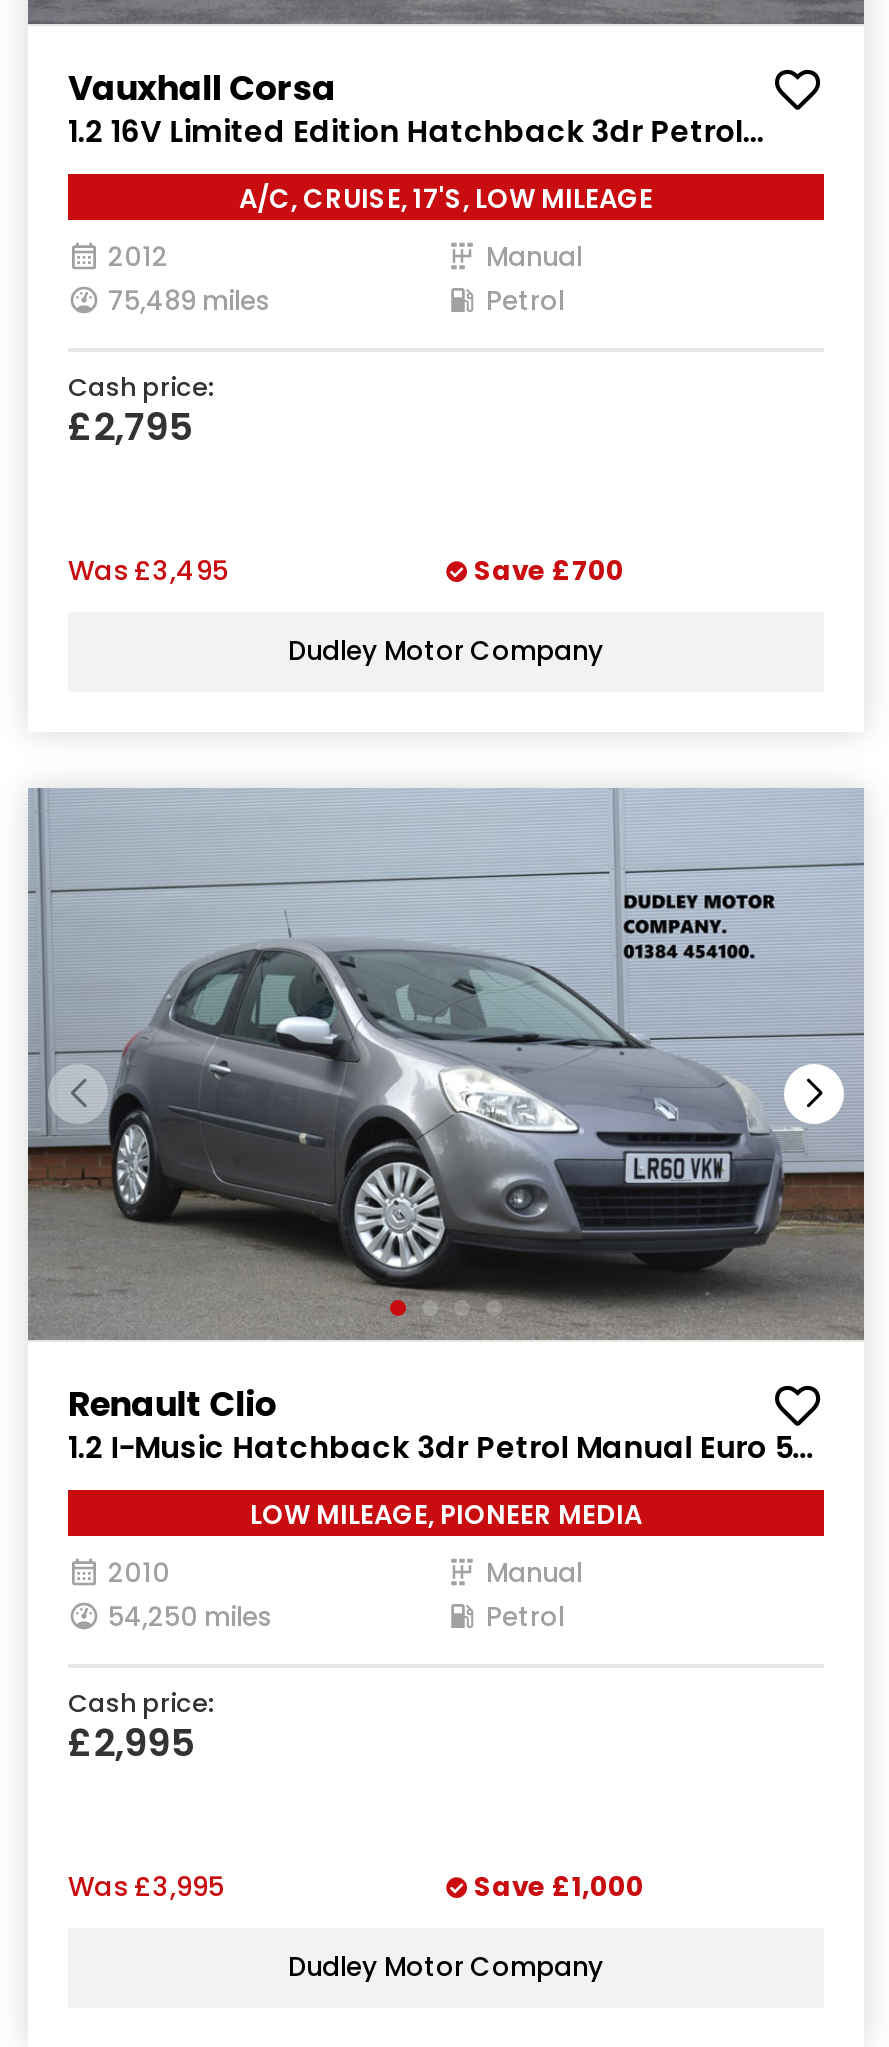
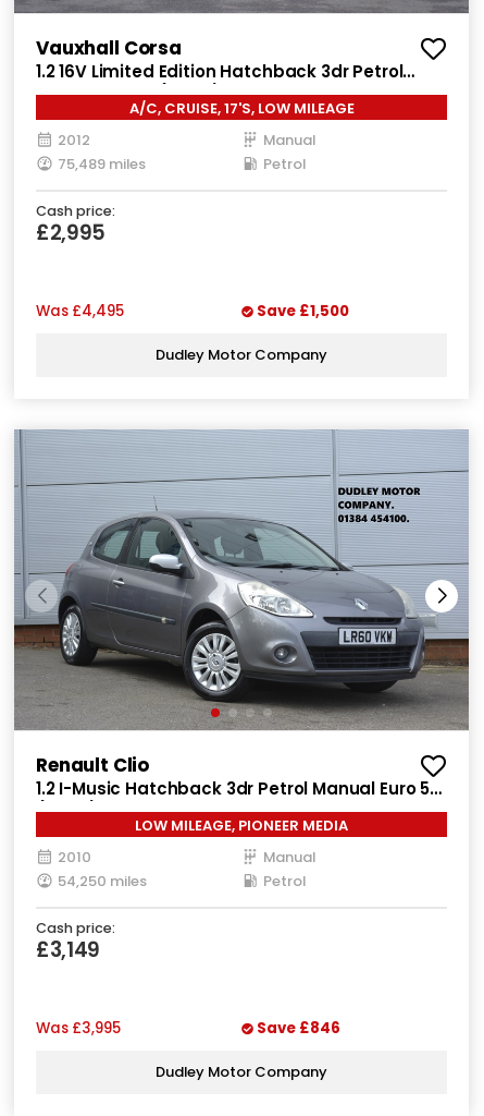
- £2,795
+ £2,995

- Was £3,495
+ Was £4,495

- Save £700
+ Save £1,500

- £2,995
+ £3,149

- Save £1,000
+ Save £846
